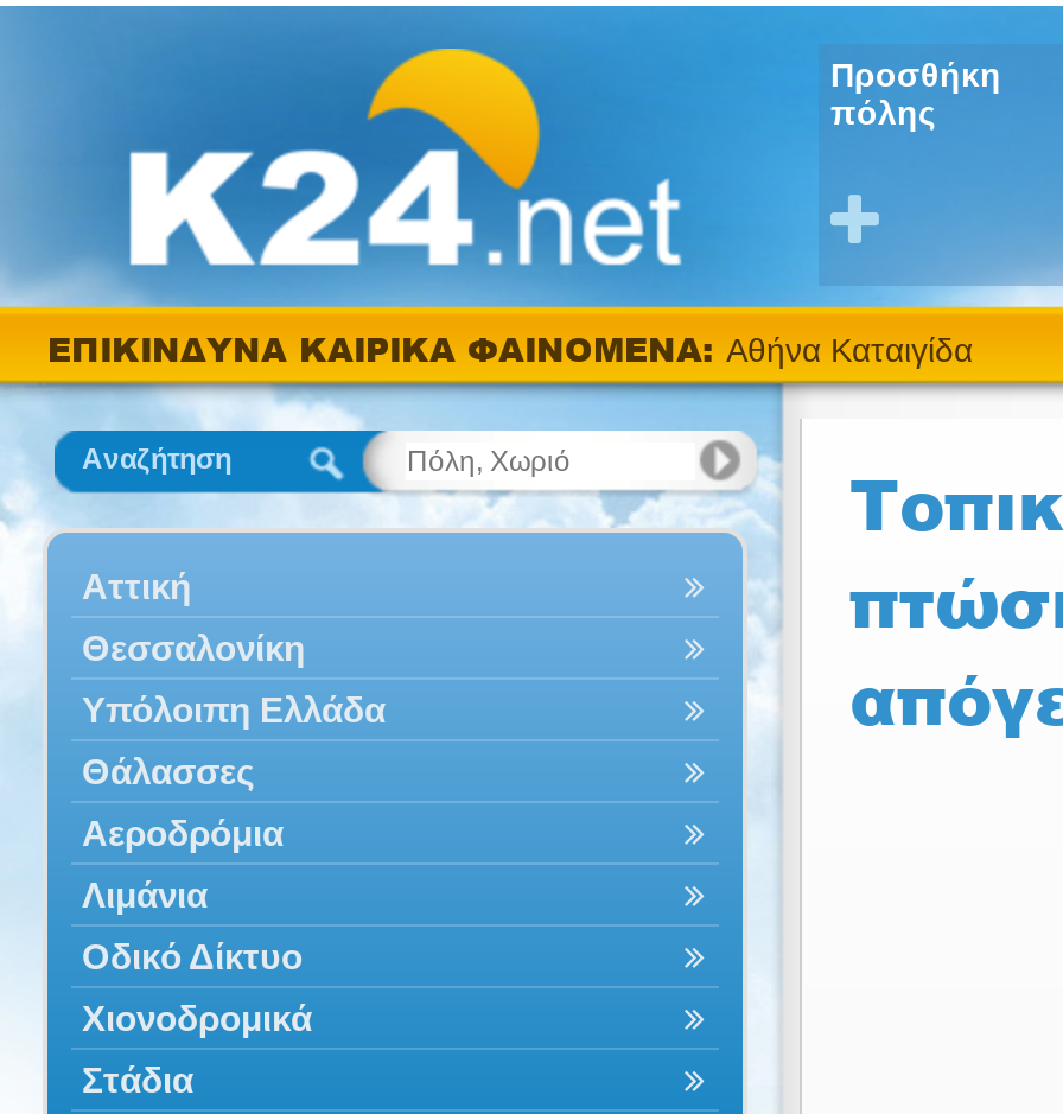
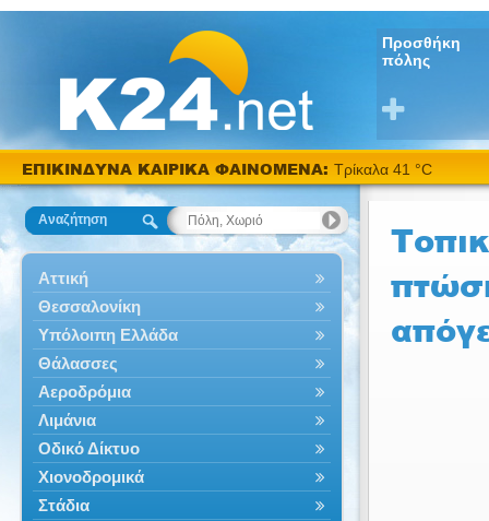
- ΕΠΙΚΙΝΔΥΝΑ ΚΑΙΡΙΚΑ ΦΑΙΝΟΜΕΝΑ: Γρεβενά Καταιγίδα
+ ΕΠΙΚΙΝΔΥΝΑ ΚΑΙΡΙΚΑ ΦΑΙΝΟΜΕΝΑ: Τρίκαλα 41 °C
